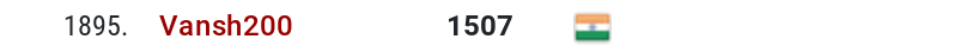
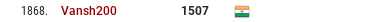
- 1895. Vansh200
+ 1868. Vansh200
